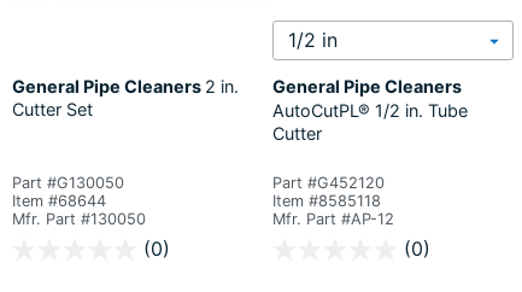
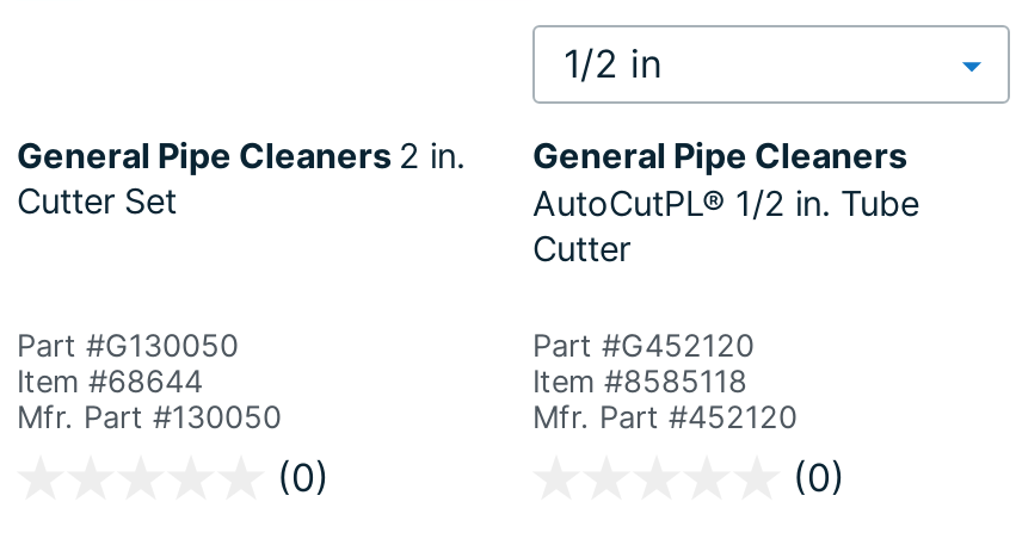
- Mfr. Part #AP-12
+ Mfr. Part #452120
